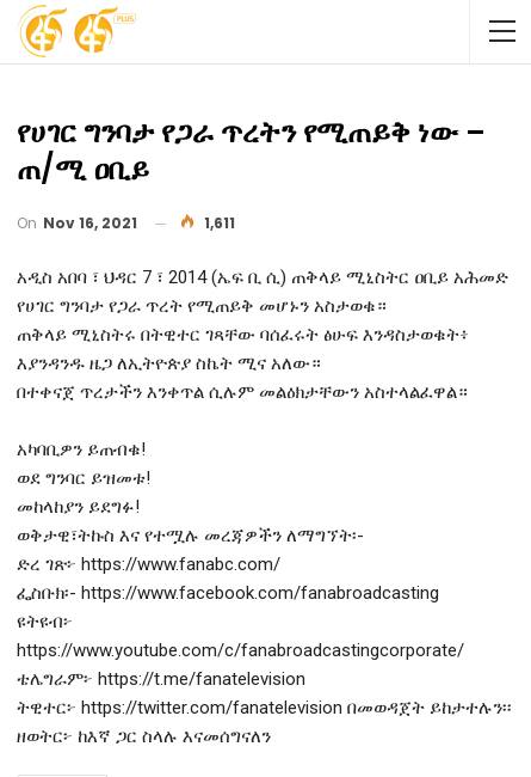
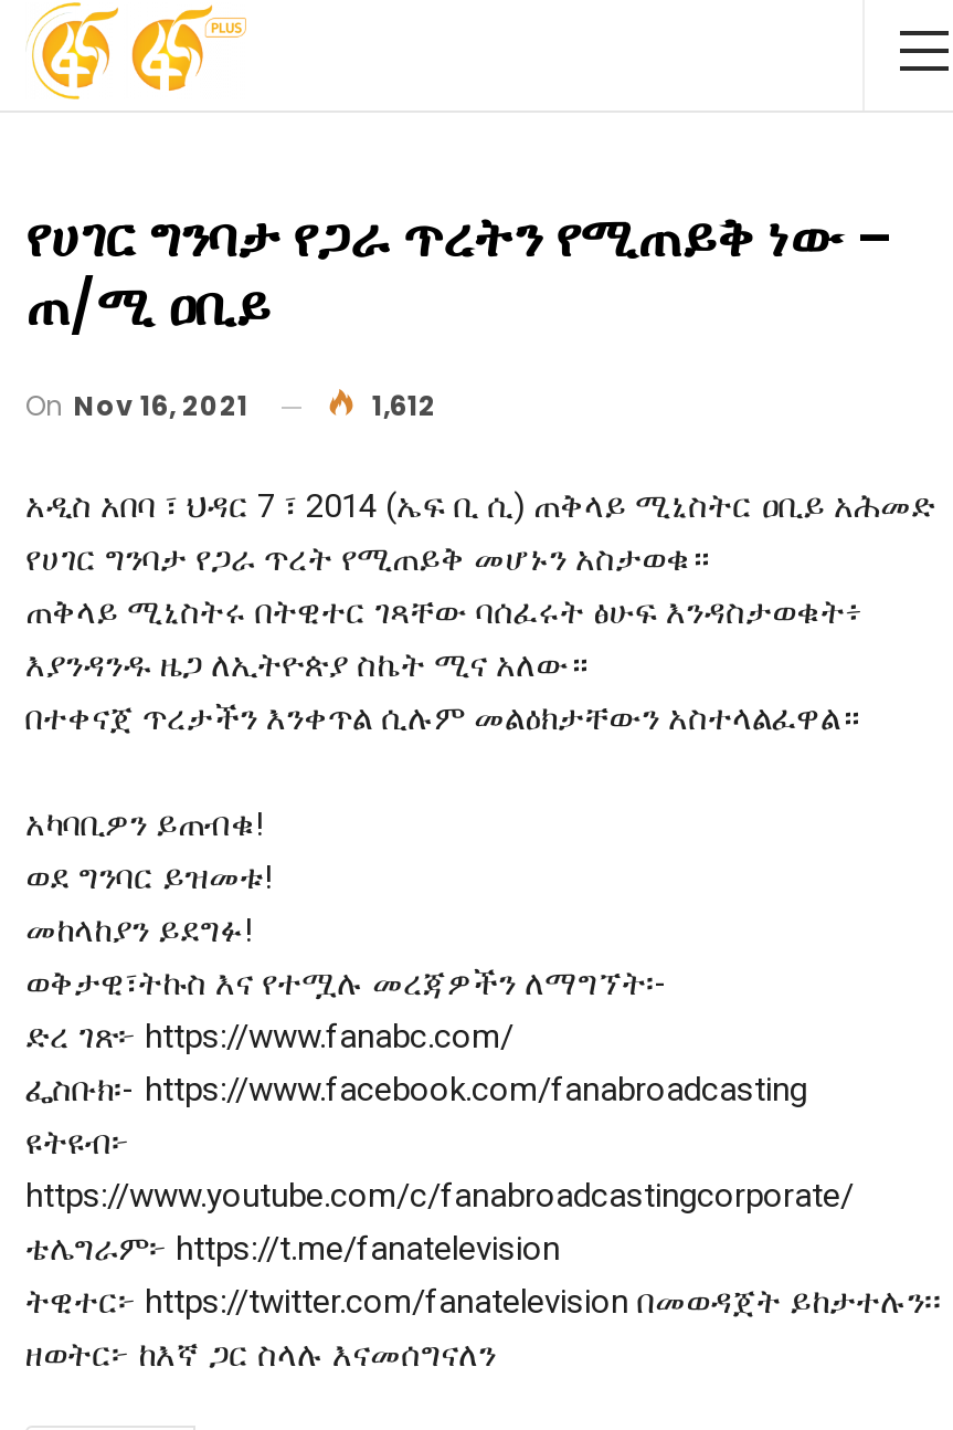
- 1,611
+ 1,612
